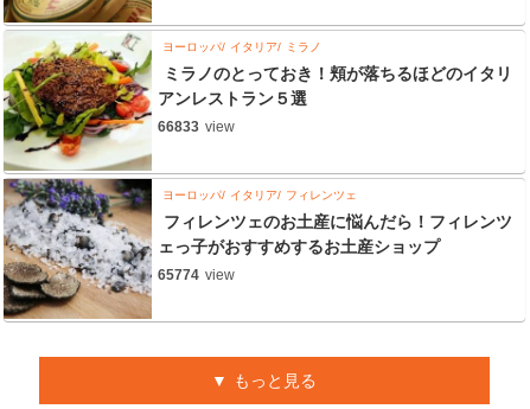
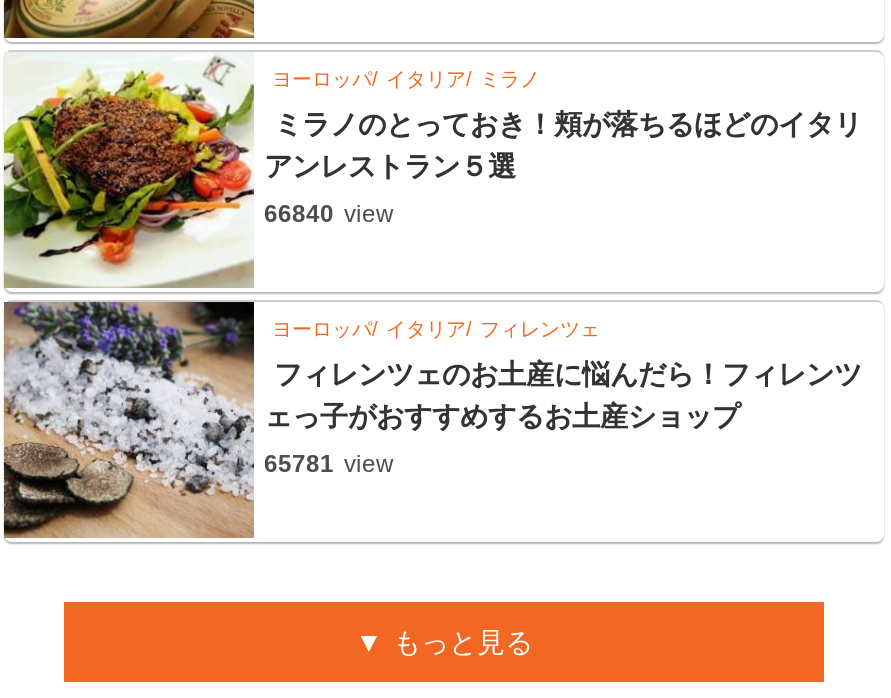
- 66833 view
+ 66840 view

- 65774 view
+ 65781 view
